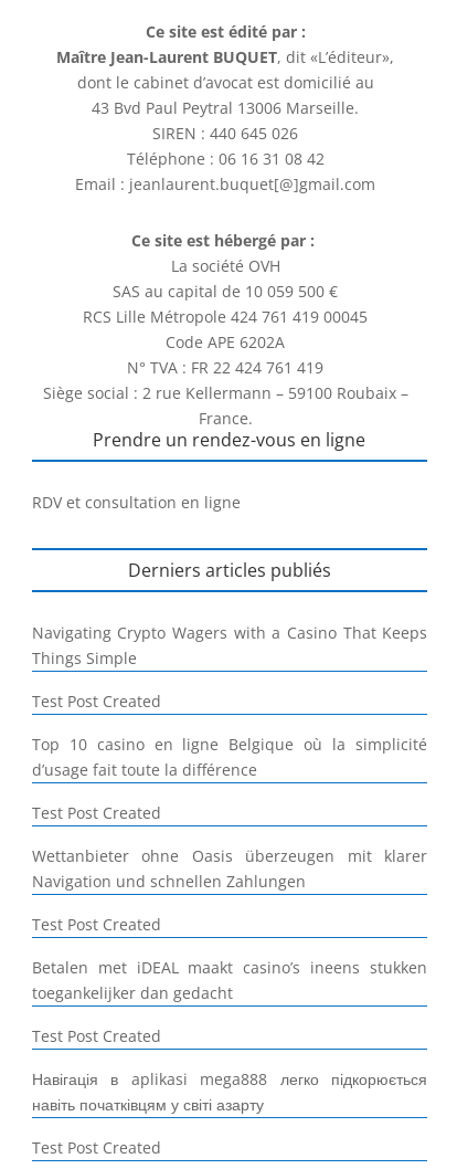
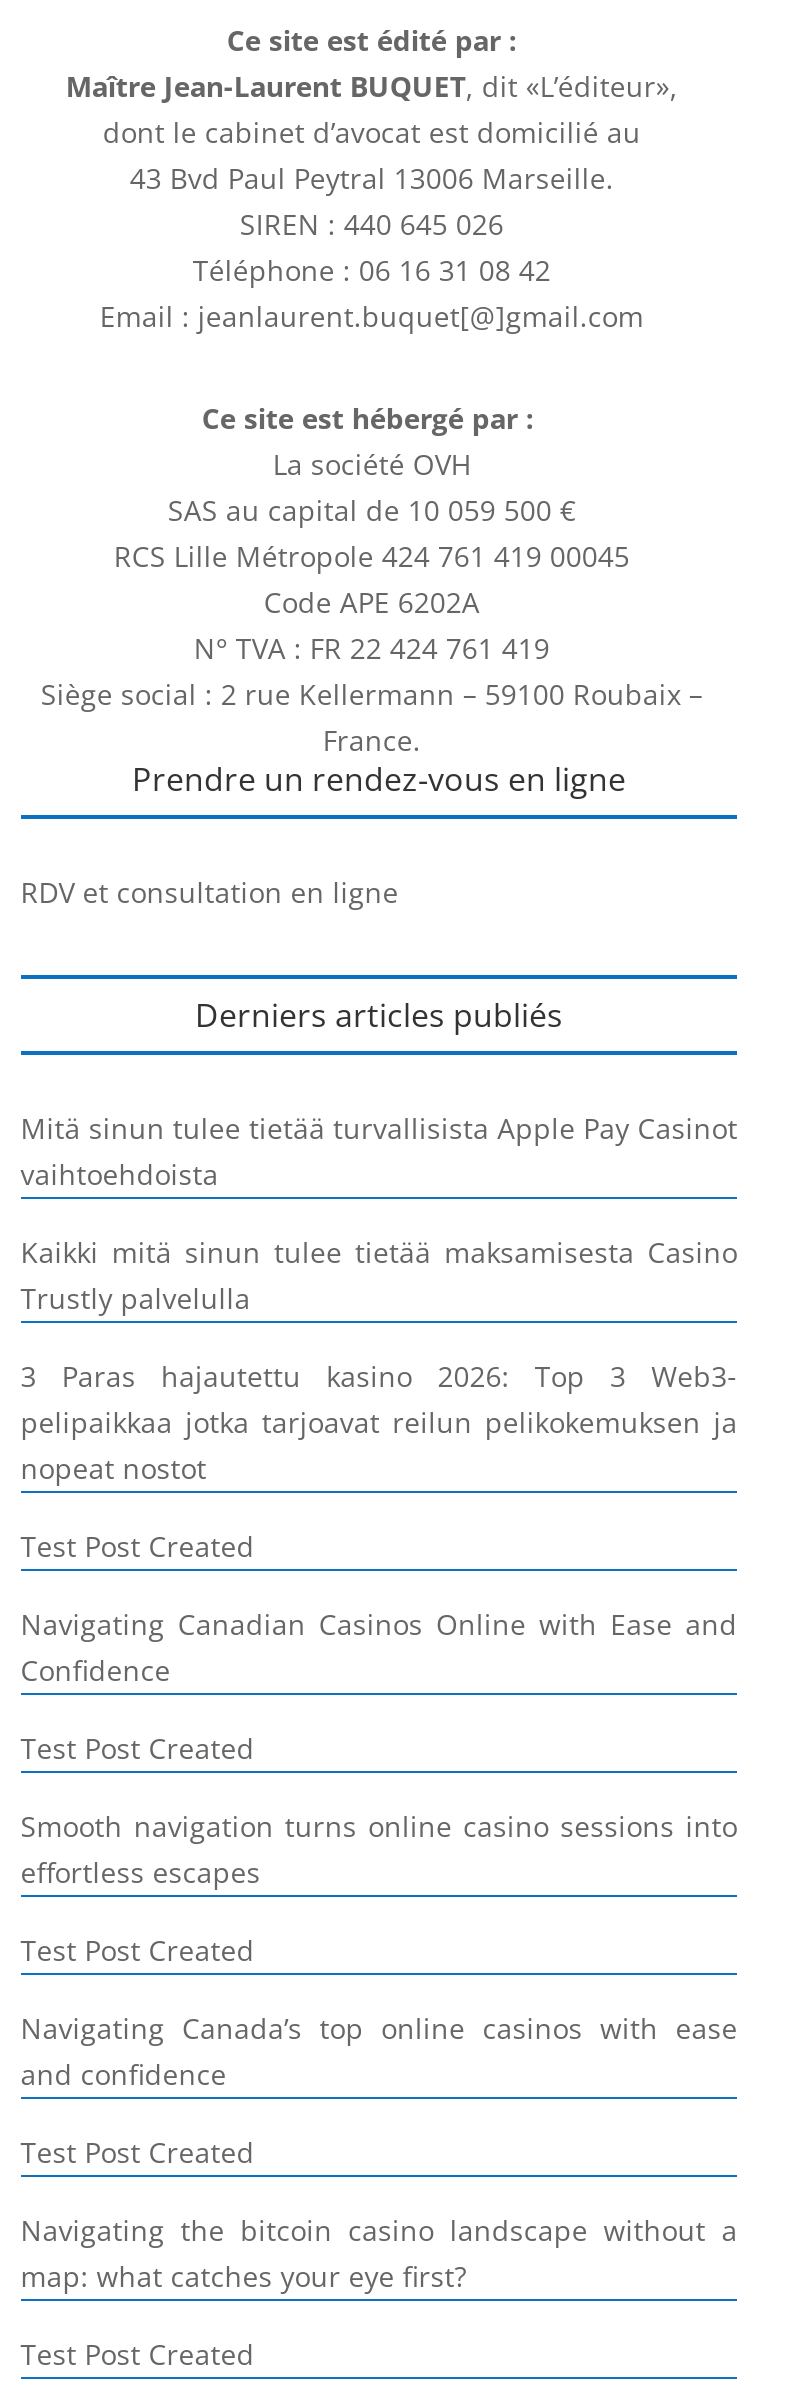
- Navigating Crypto Wagers with a Casino That Keeps
- Things Simple
+ Mitä sinun tulee tietää turvallisista Apple Pay Casinot
+ vaihtoehdoista
+ Kaikki mitä sinun tulee tietää maksamisesta Casino
+ Trustly palvelulla
+ 3 Paras hajautettu kasino 2026: Top 3 Web3-
+ pelipaikkaa jotka tarjoavat reilun pelikokemuksen ja
+ nopeat nostot

- Top 10 casino en ligne Belgique où la simplicité
- d’usage fait toute la différence
+ Navigating Canadian Casinos Online with Ease and
+ Confidence

- Wettanbieter ohne Oasis überzeugen mit klarer
- Navigation und schnellen Zahlungen
+ Smooth navigation turns online casino sessions into
+ effortless escapes

- Betalen met iDEAL maakt casino’s ineens stukken
- toegankelijker dan gedacht
+ Navigating Canada’s top online casinos with ease
+ and confidence

- Навігація в aplikasi mega888 легко підкорюється
- навіть початківцям у світі азарту
+ Navigating the bitcoin casino landscape without a
+ map: what catches your eye first?
